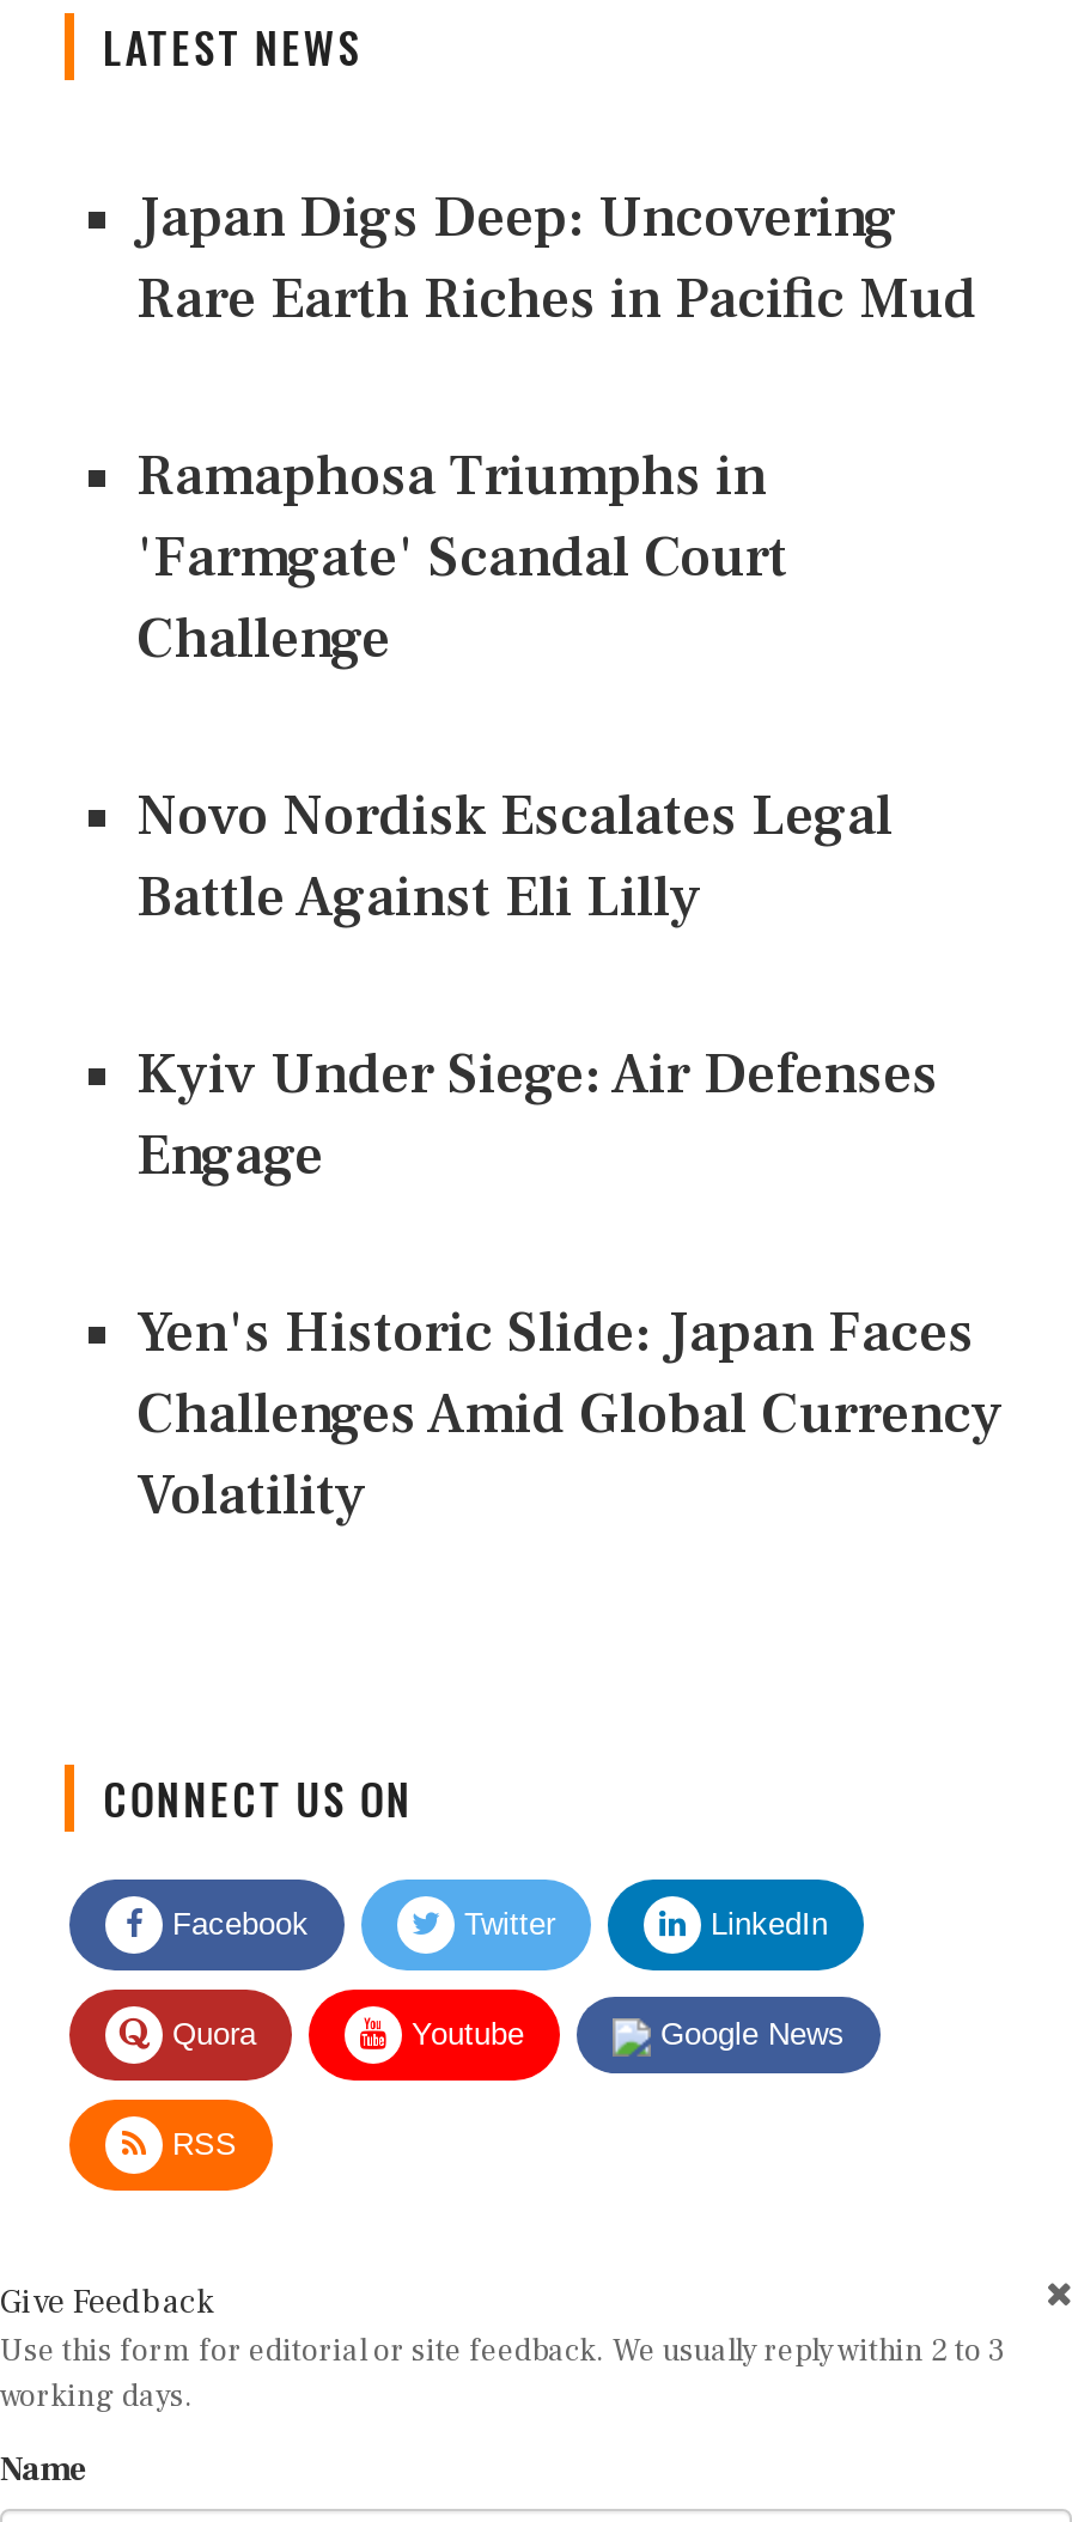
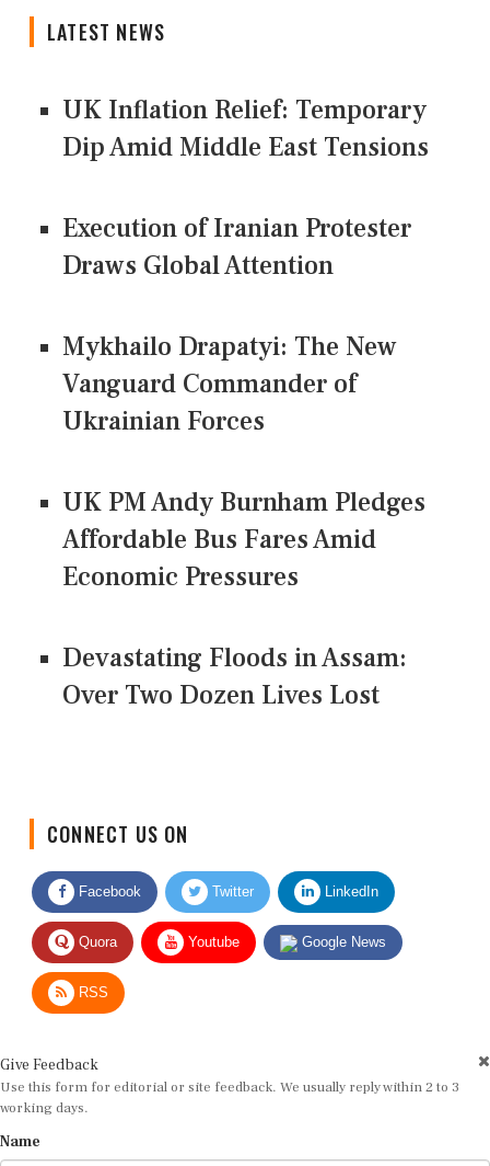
- Japan Digs Deep: Uncovering
- Rare Earth Riches in Pacific Mud
+ UK Inflation Relief: Temporary
+ Dip Amid Middle East Tensions

- Ramaphosa Triumphs in
- 'Farmgate' Scandal Court
- Challenge
+ Execution of Iranian Protester
+ Draws Global Attention

- Novo Nordisk Escalates Legal
- Battle Against Eli Lilly
+ Mykhailo Drapatyi: The New
+ Vanguard Commander of
+ Ukrainian Forces

- Kyiv Under Siege: Air Defenses
- Engage
+ UK PM Andy Burnham Pledges
+ Affordable Bus Fares Amid
+ Economic Pressures

- Yen's Historic Slide: Japan Faces
- Challenges Amid Global Currency
- Volatility
+ Devastating Floods in Assam:
+ Over Two Dozen Lives Lost
